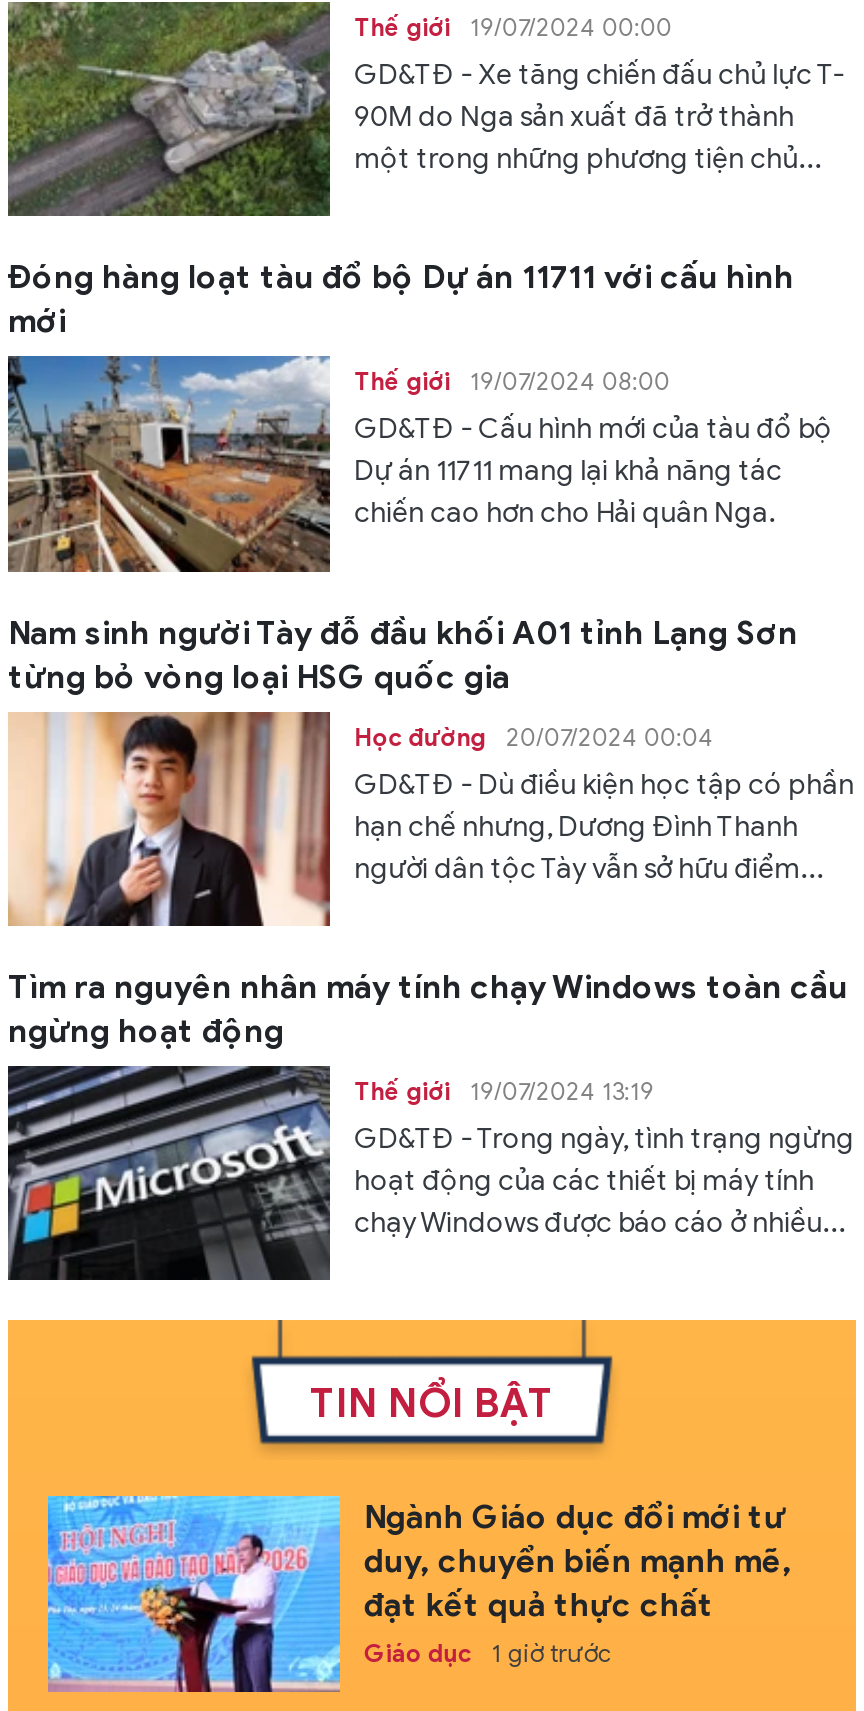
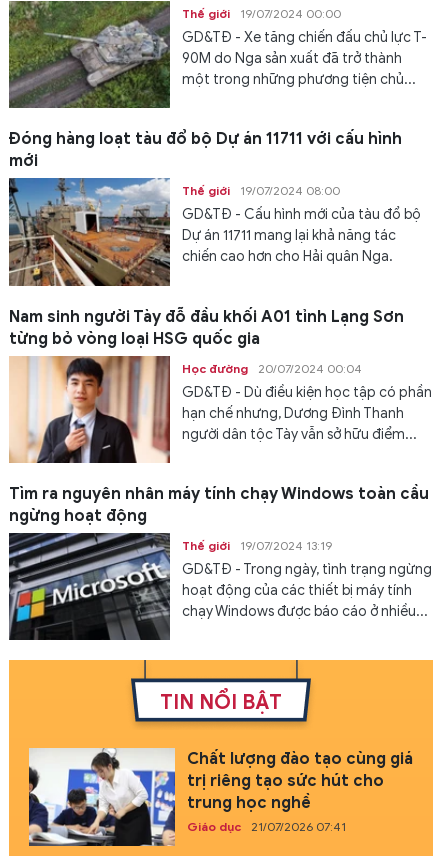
- [image]
- Ngành Giáo dục đổi mới tư
- duy, chuyển biến mạnh mẽ,
- đạt kết quả thực chất
+ [image]
+ Chất lượng đào tạo cùng giá
+ trị riêng tạo sức hút cho
+ trung học nghề

- Giáo dục 1 giờ trước
+ Giáo dục 21/07/2026 07:41
